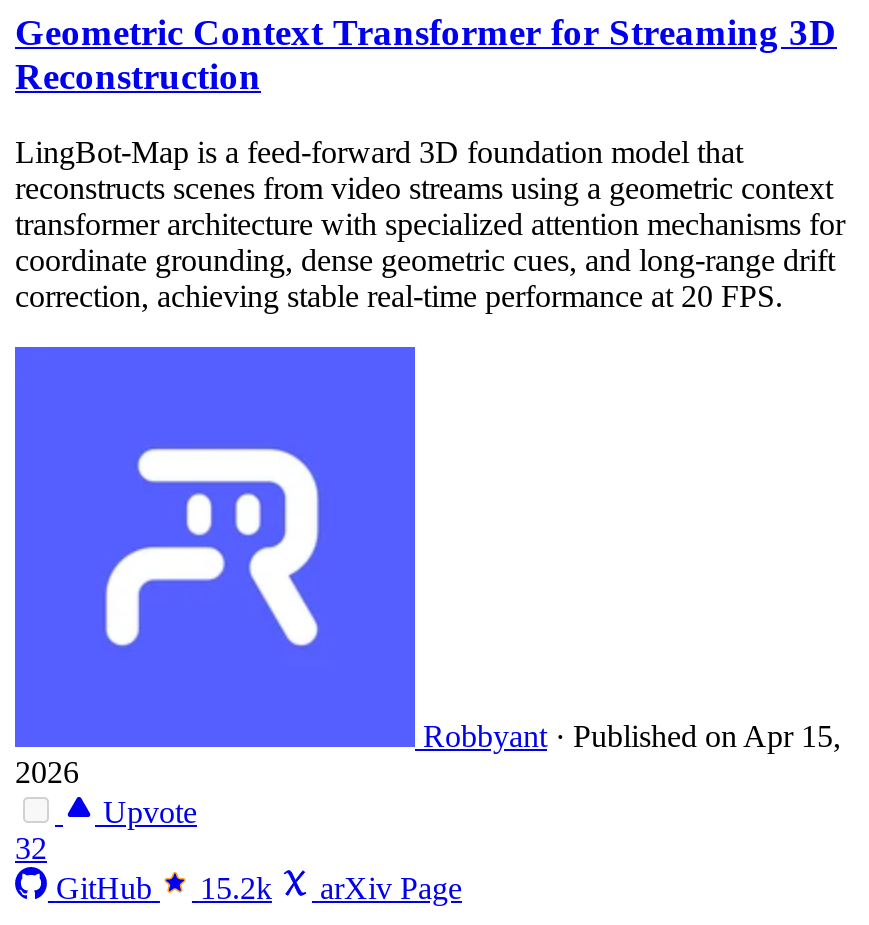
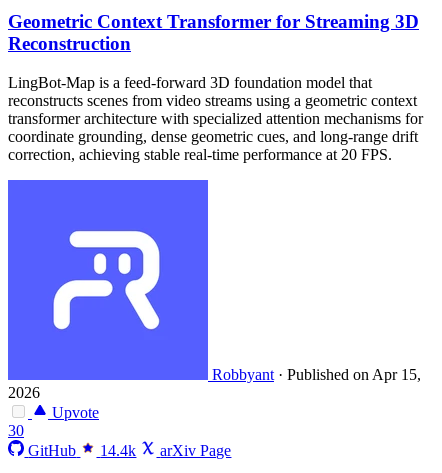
- 32
+ 30

- GitHub 15.2k arXiv Page
+ GitHub 14.4k arXiv Page
